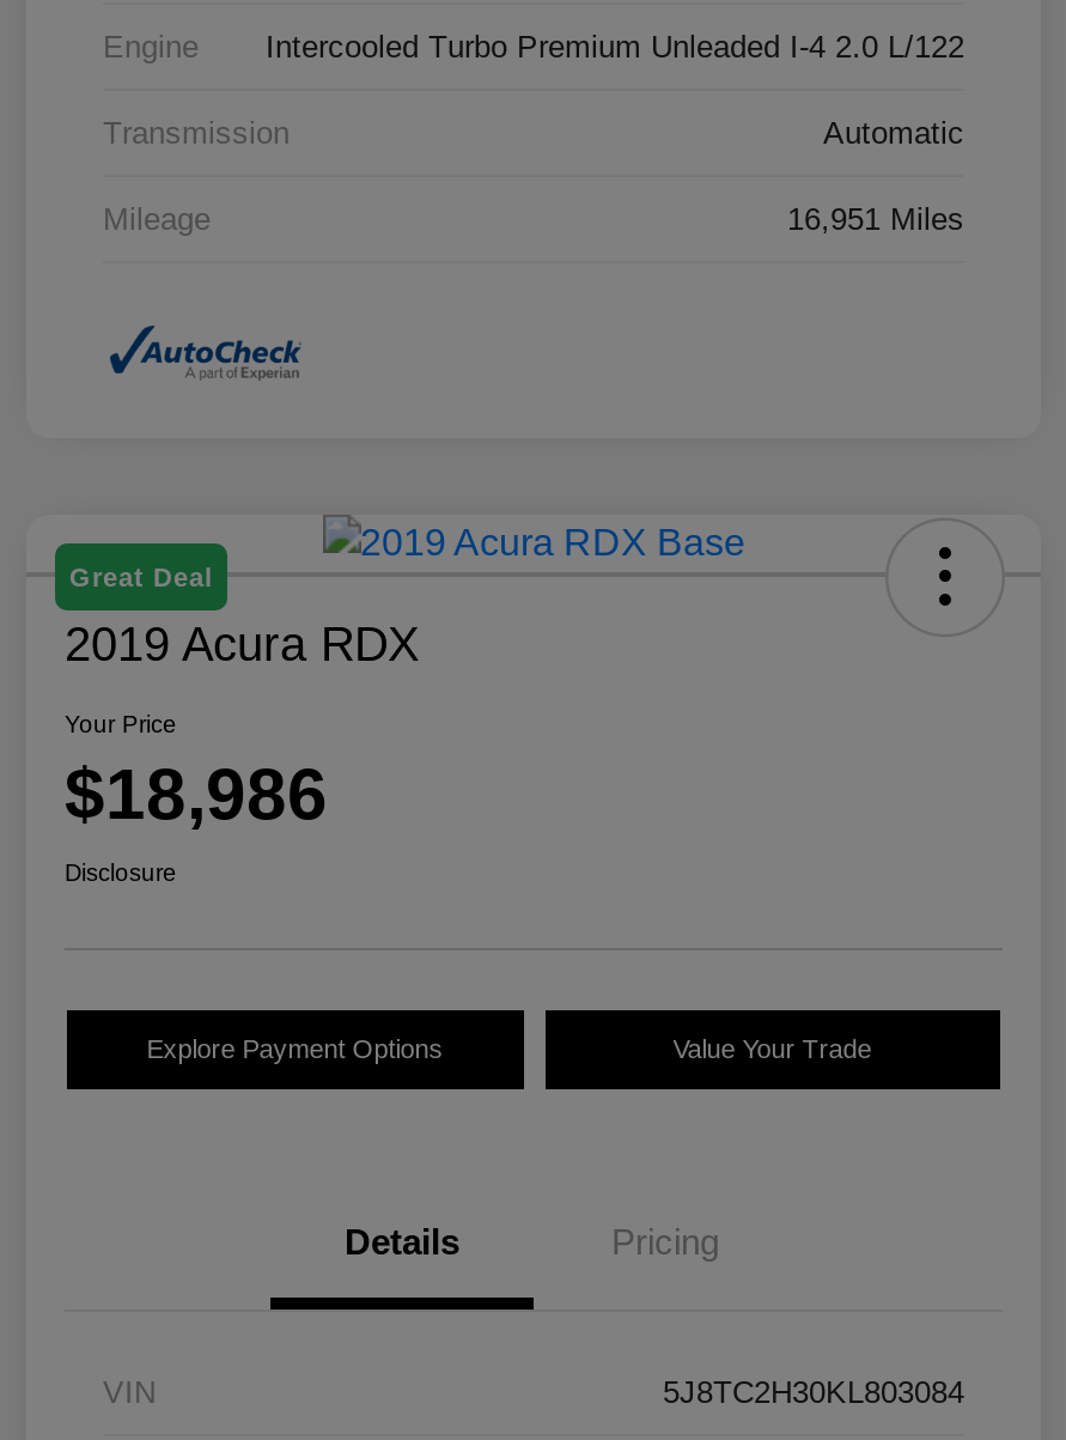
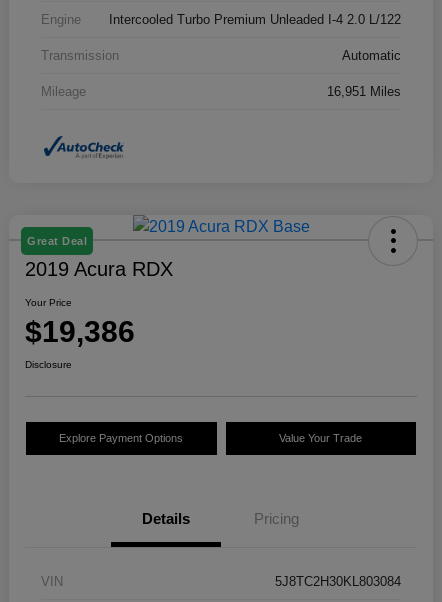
- $18,986
+ $19,386
